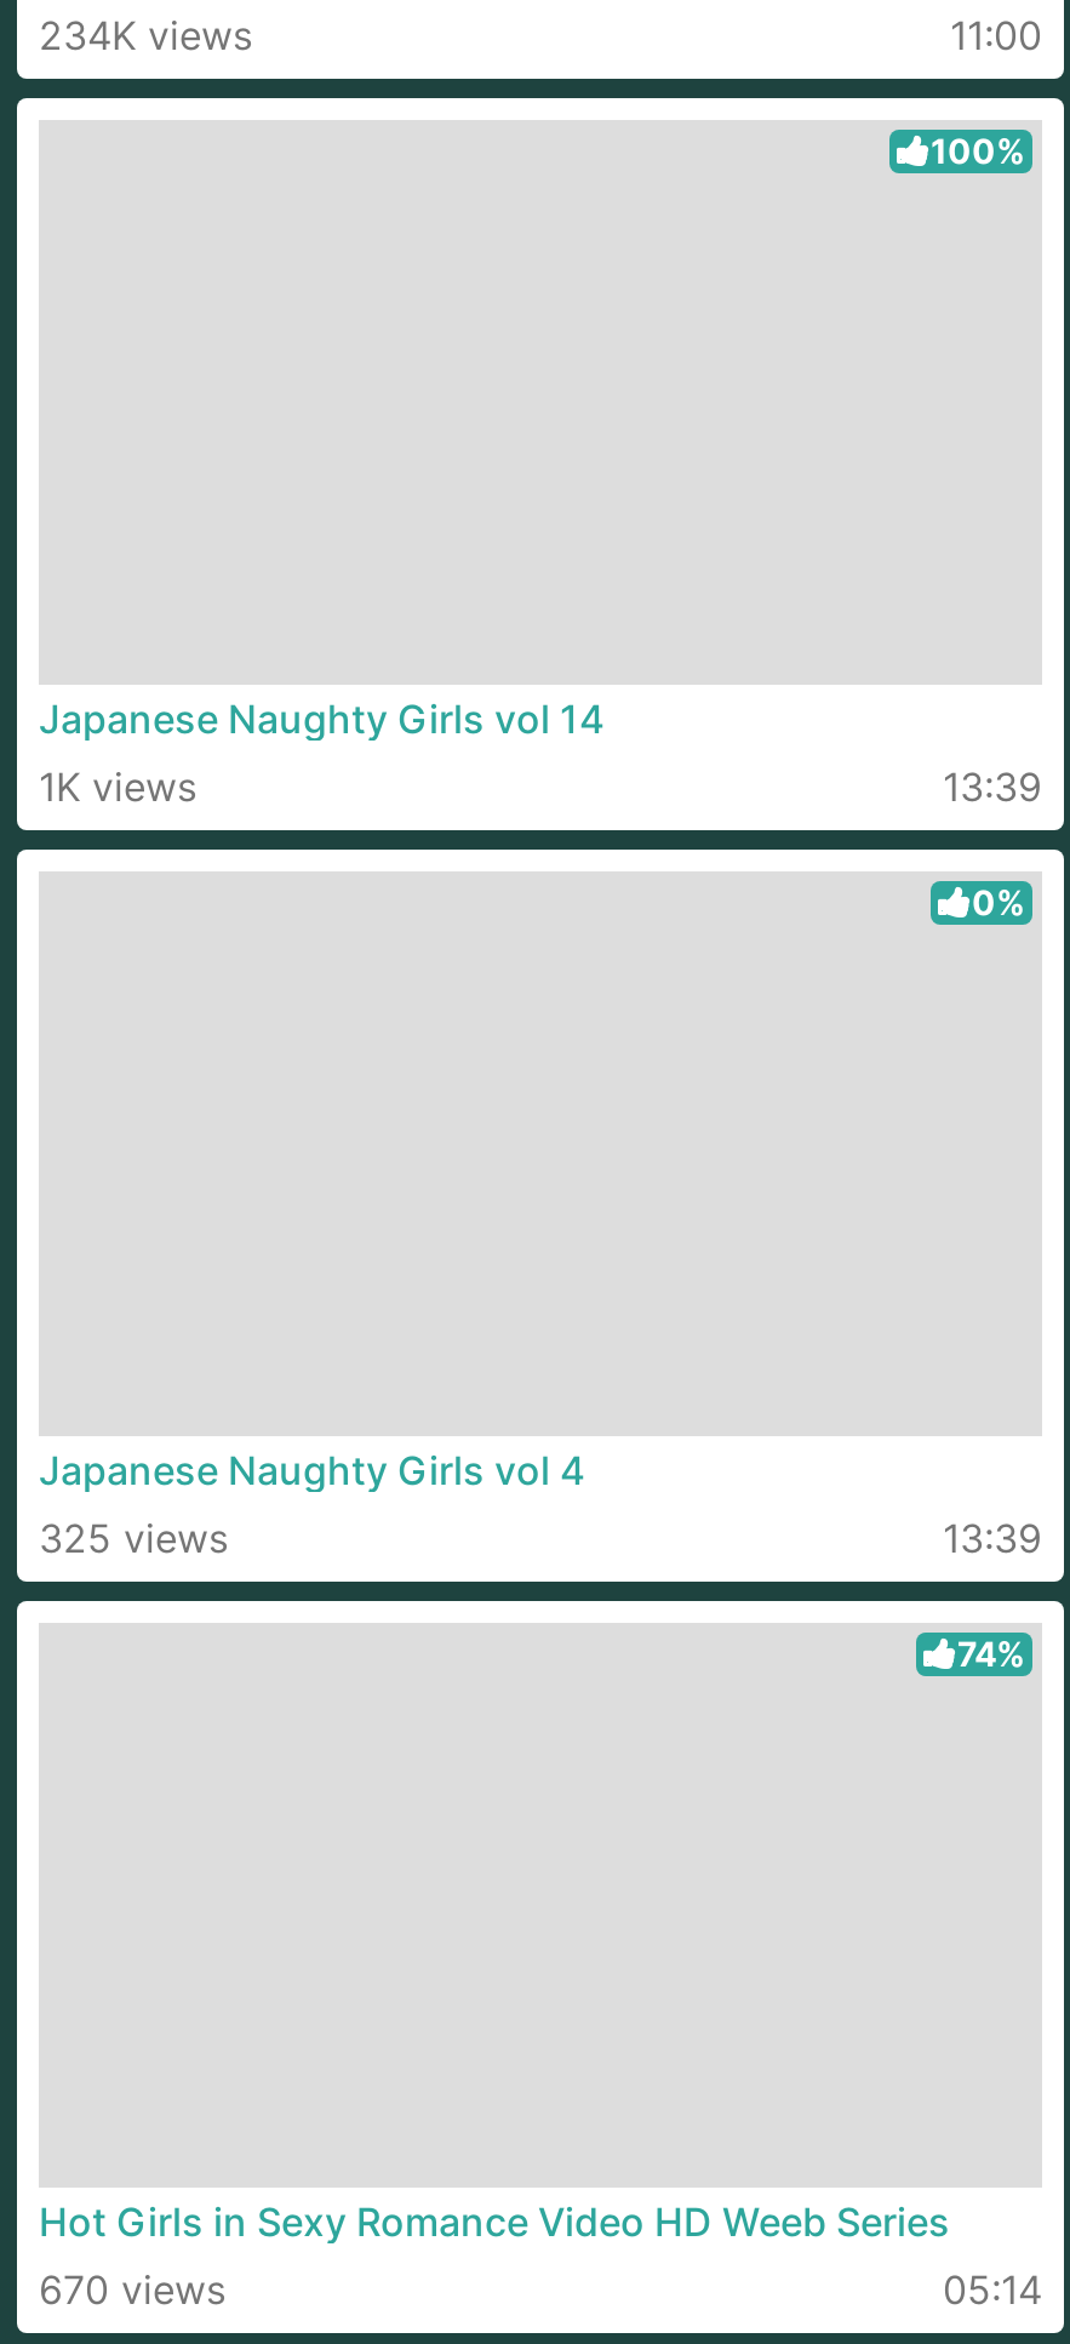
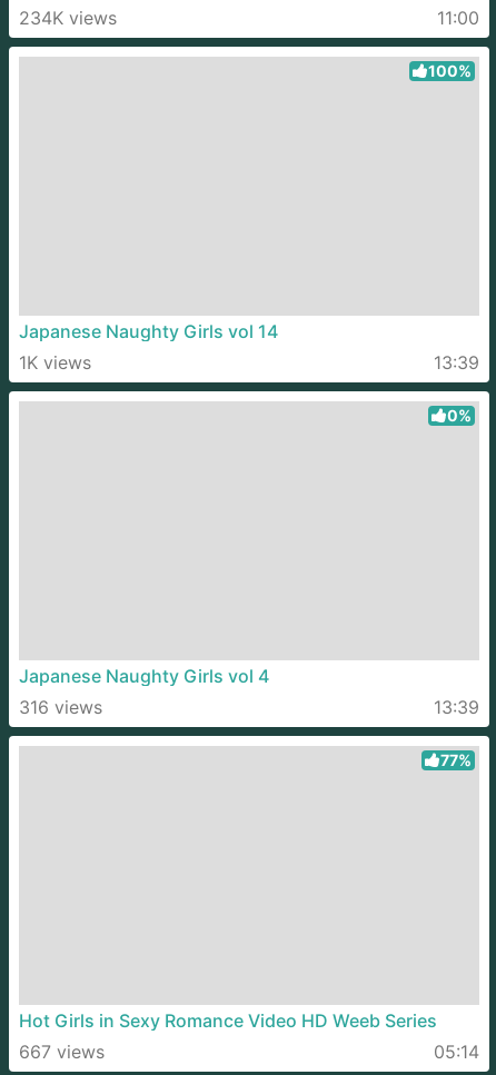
- 325 views
+ 316 views

- 74%
+ 77%

- 670 views
+ 667 views
